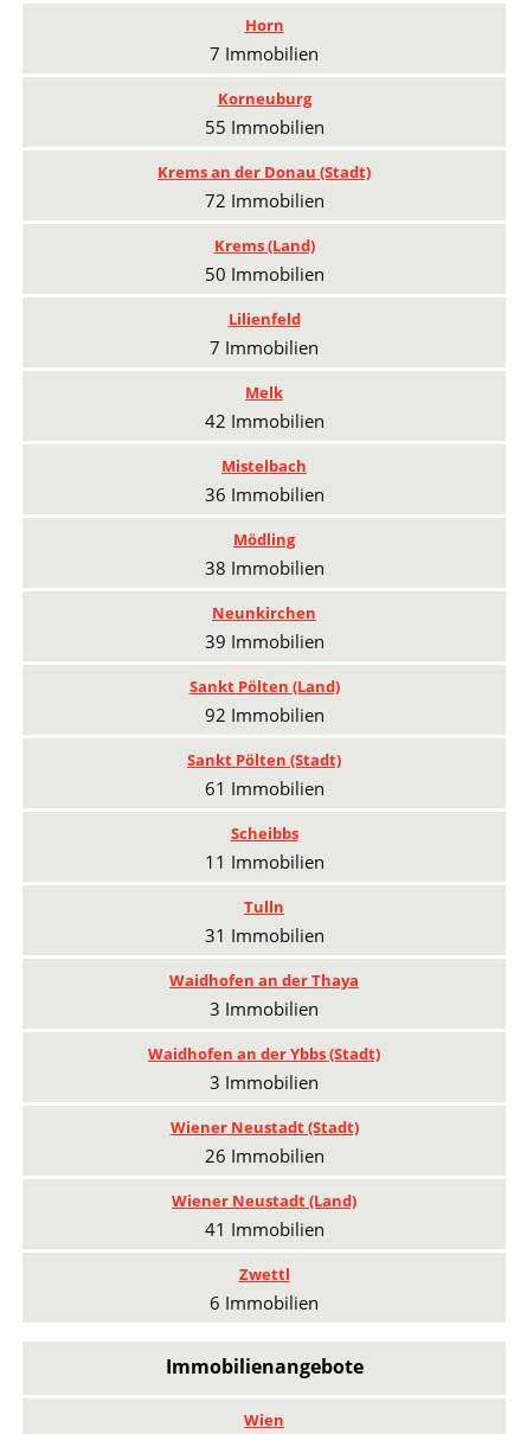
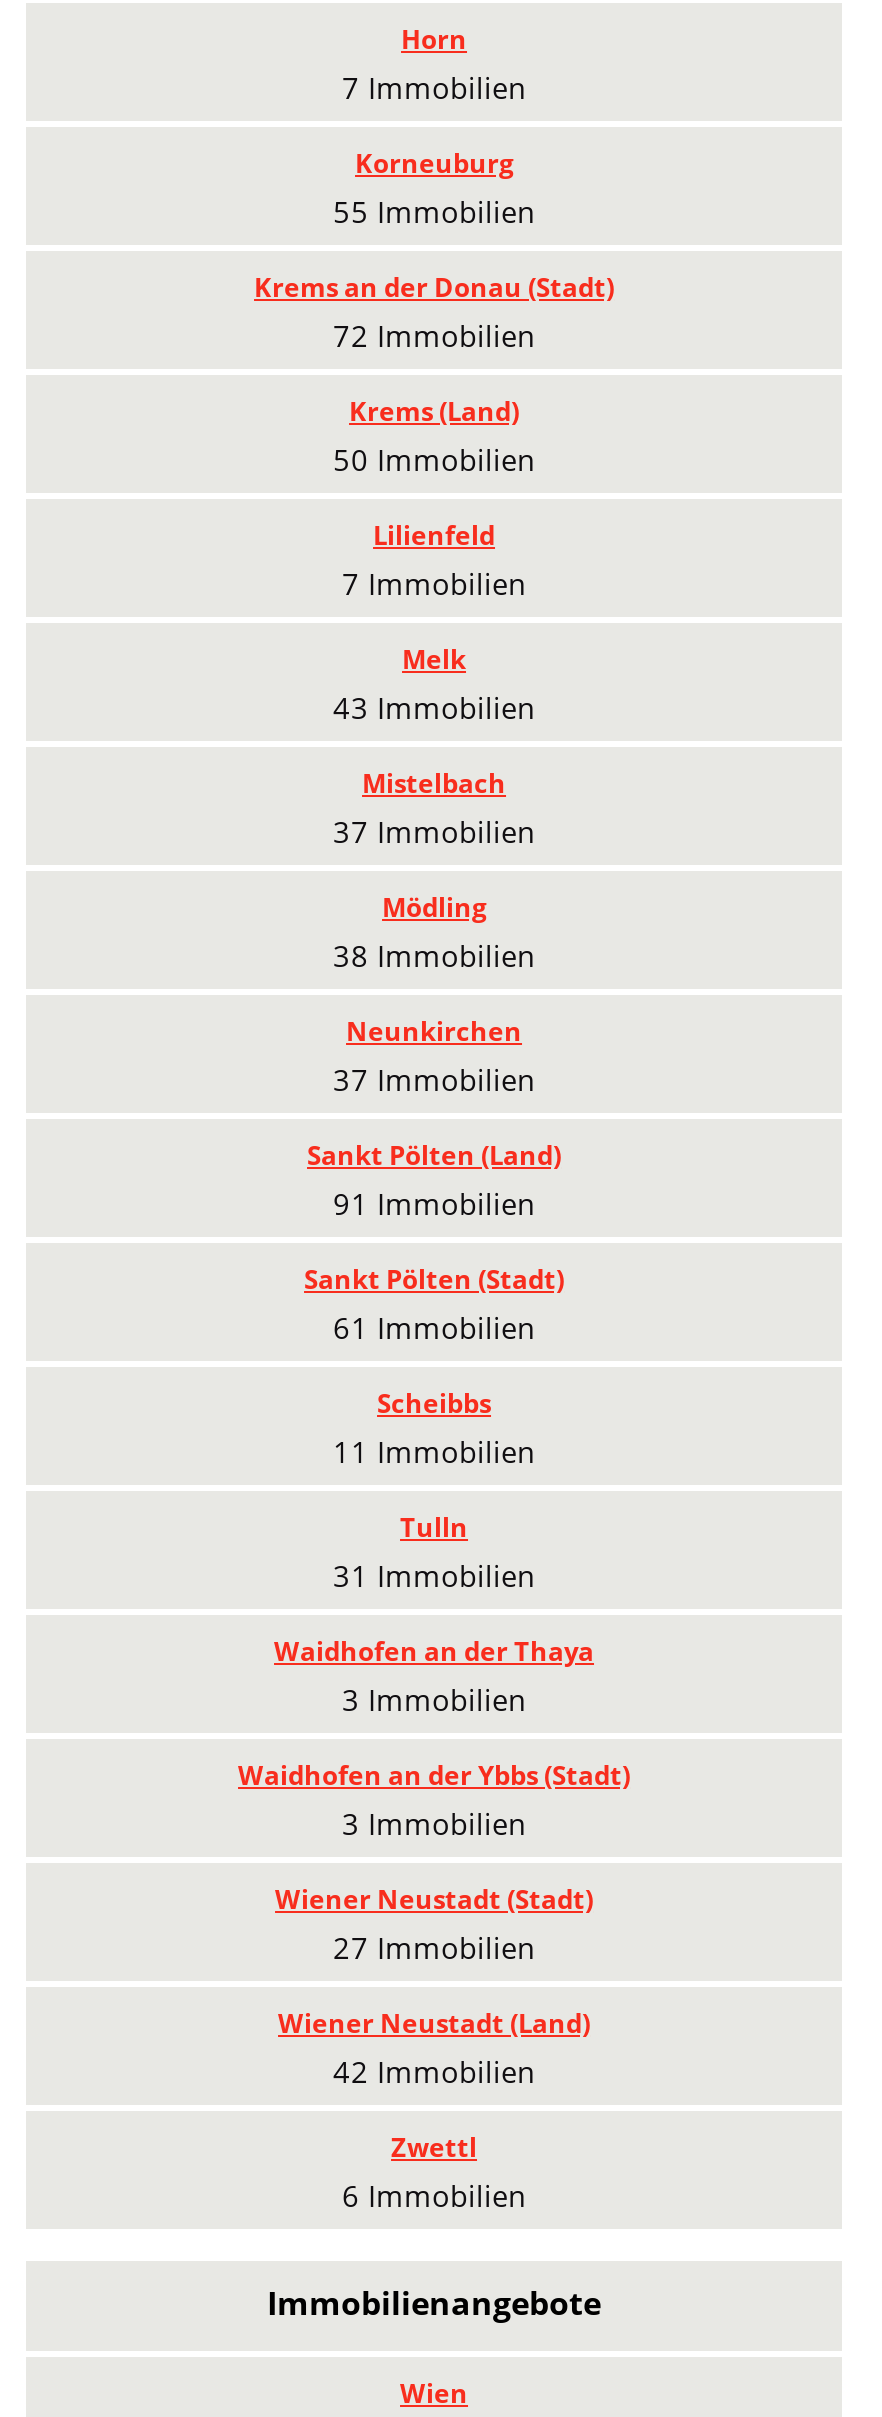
- 42 Immobilien
+ 43 Immobilien

- 36 Immobilien
+ 37 Immobilien

- 39 Immobilien
+ 37 Immobilien

- 92 Immobilien
+ 91 Immobilien

- 26 Immobilien
+ 27 Immobilien

- 41 Immobilien
+ 42 Immobilien
